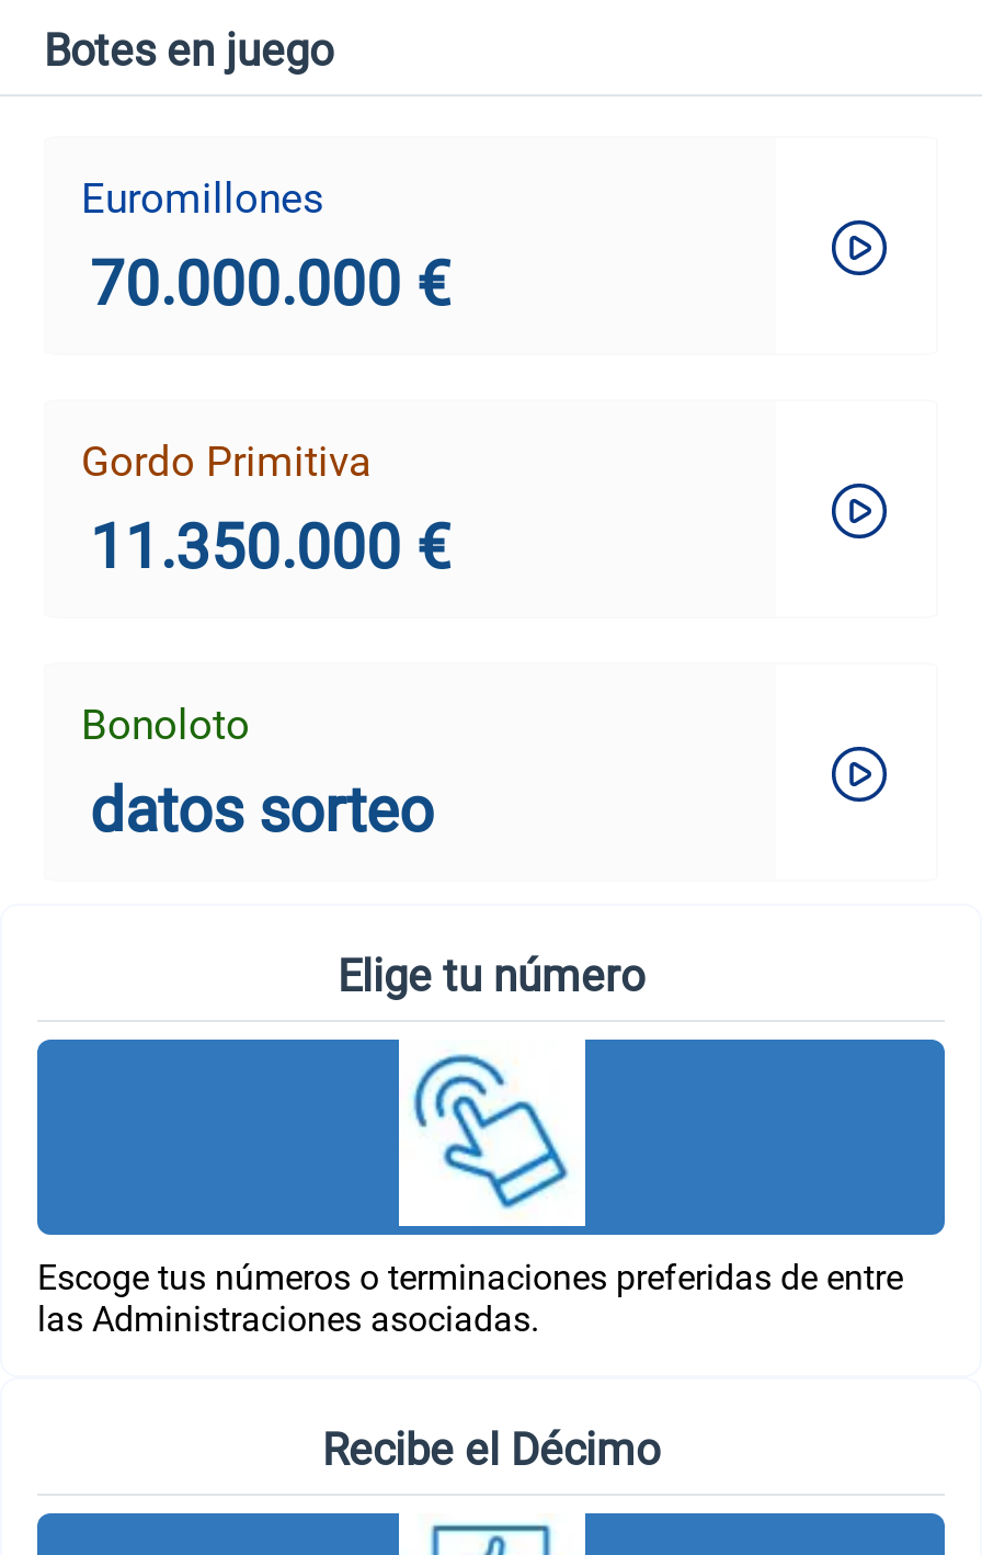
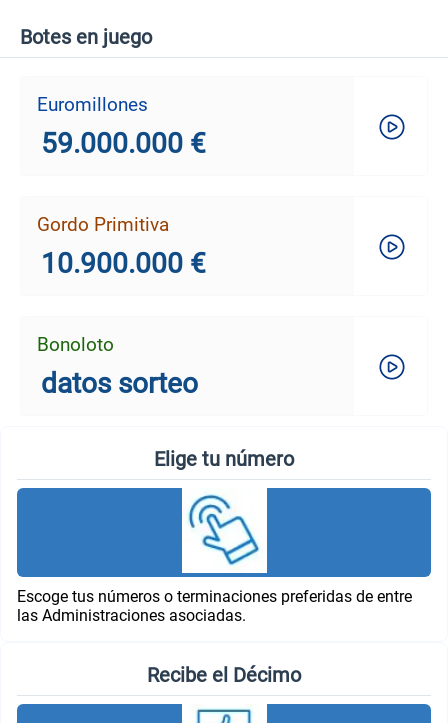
- 70.000.000 €
+ 59.000.000 €

- 11.350.000 €
+ 10.900.000 €
